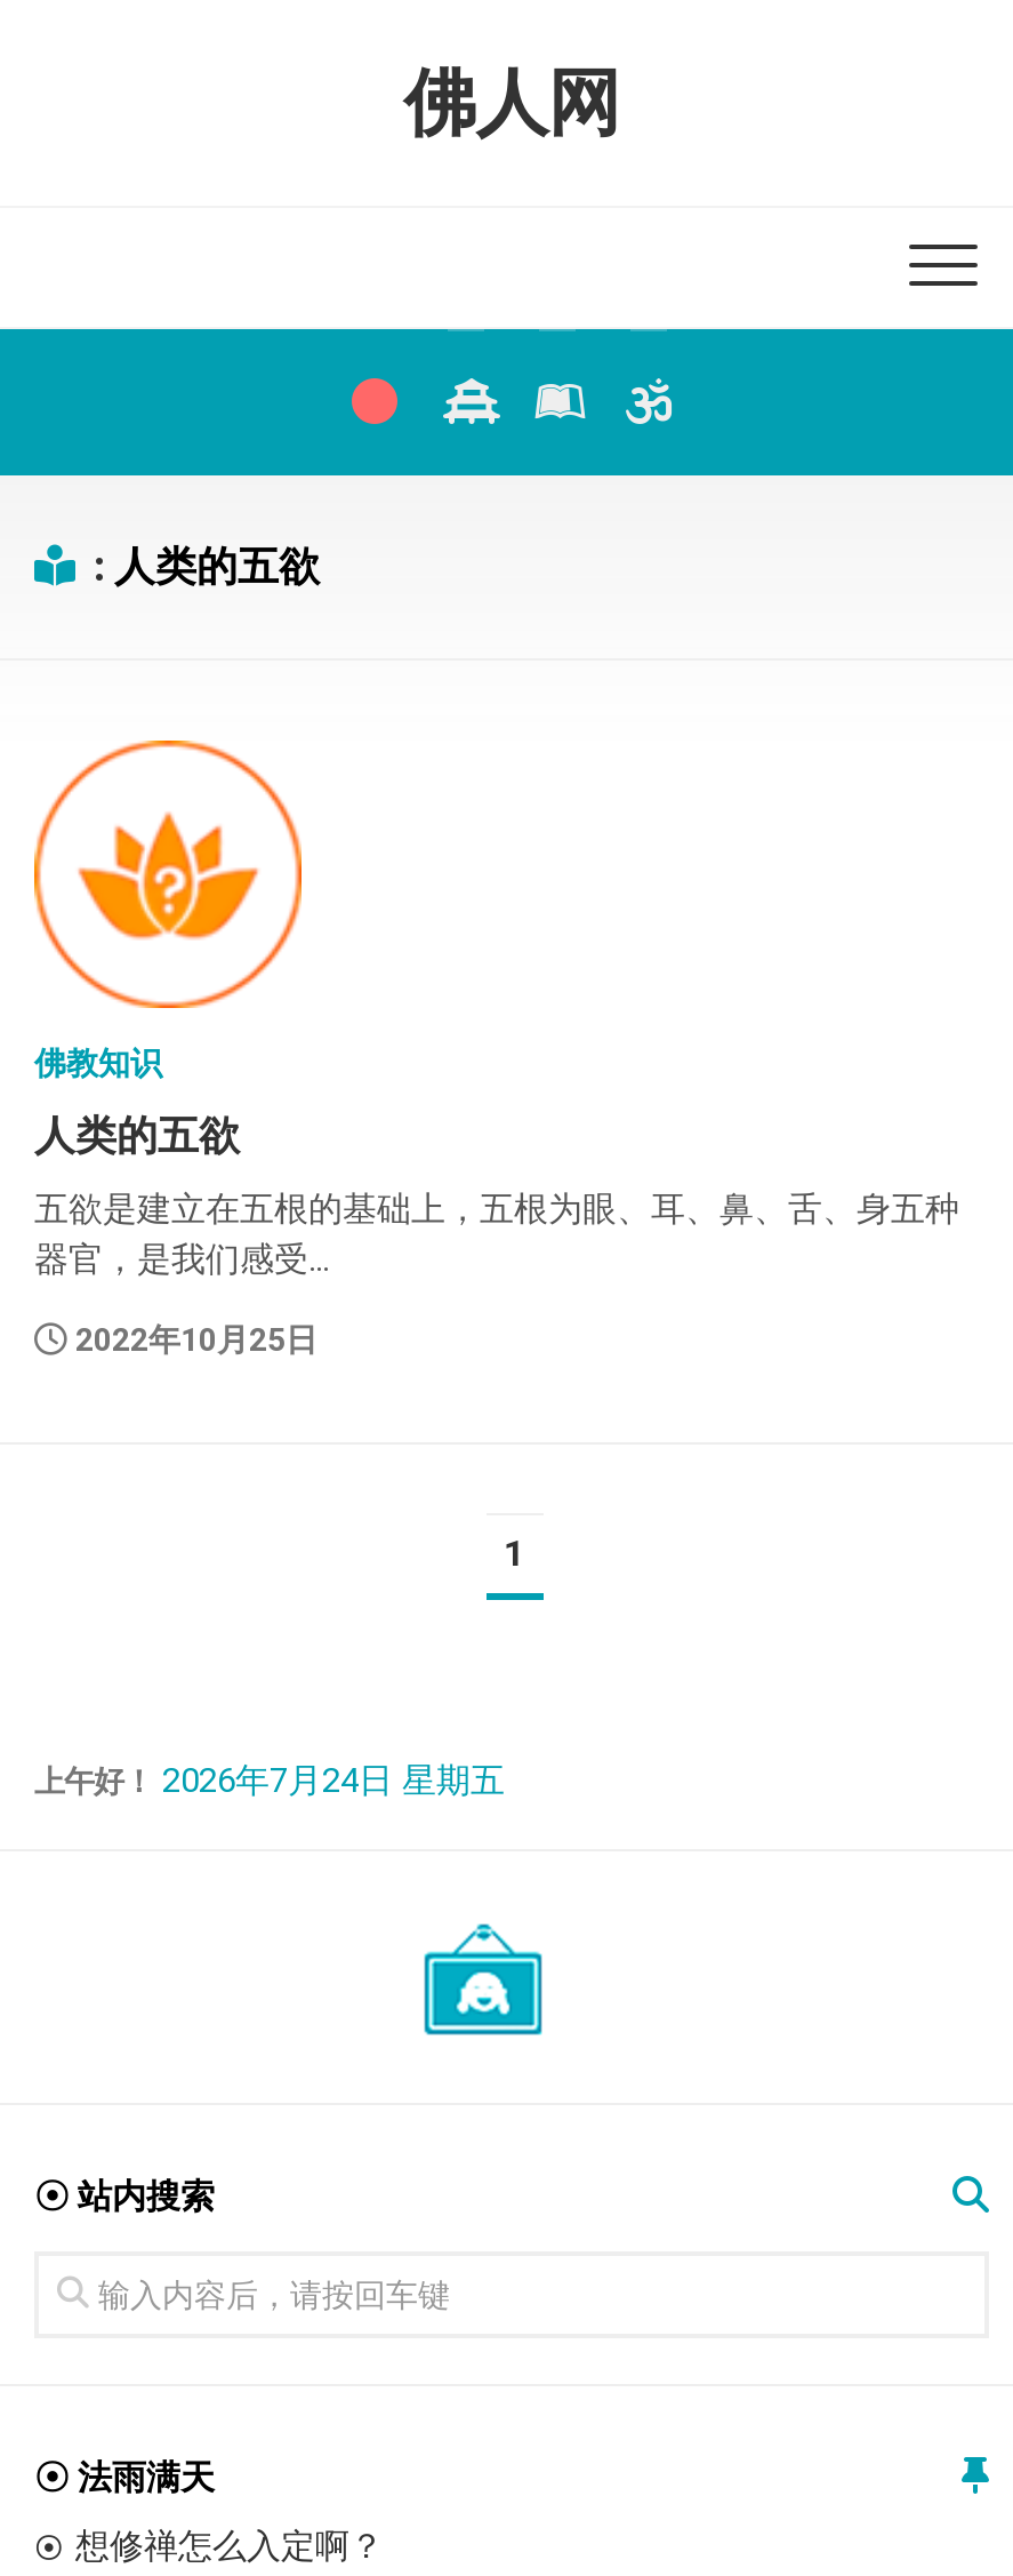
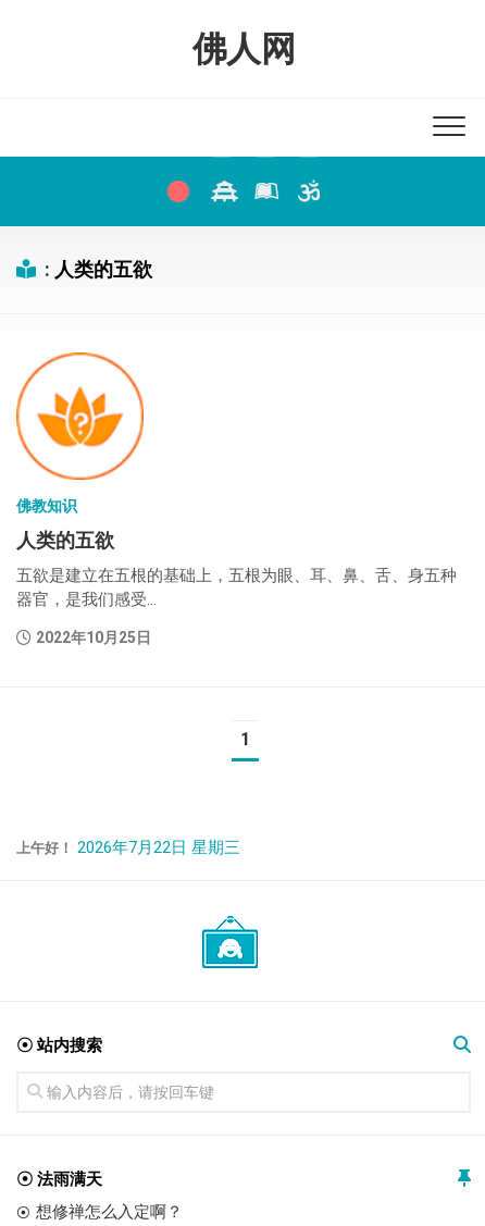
- 上午好！ 2026年7月24日 星期五
+ 上午好！ 2026年7月22日 星期三
